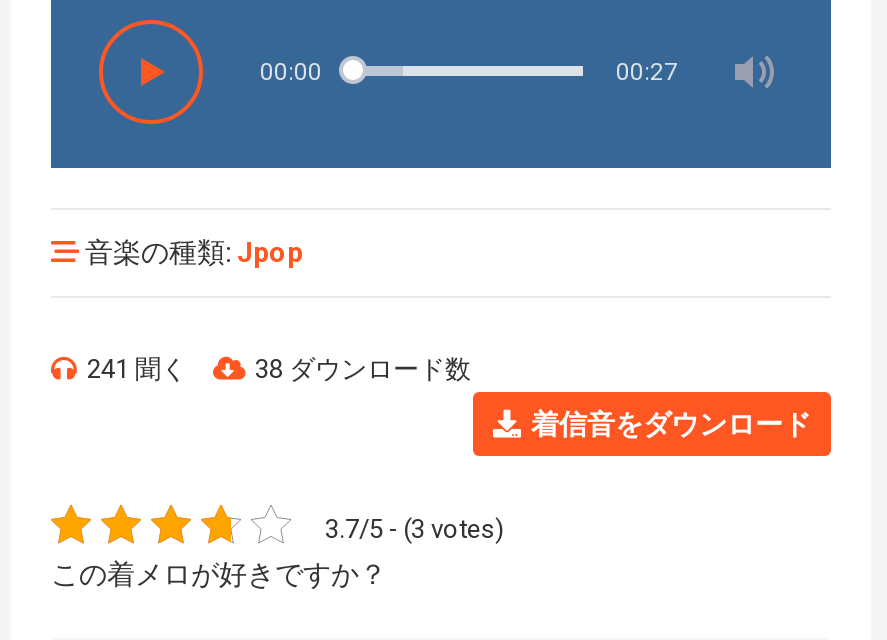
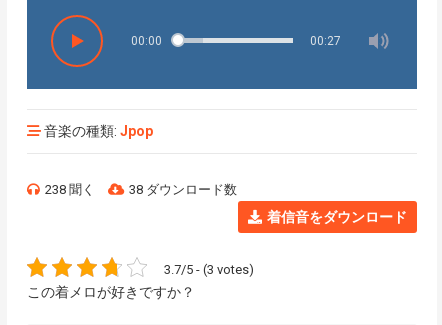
- 241 聞く
+ 238 聞く
